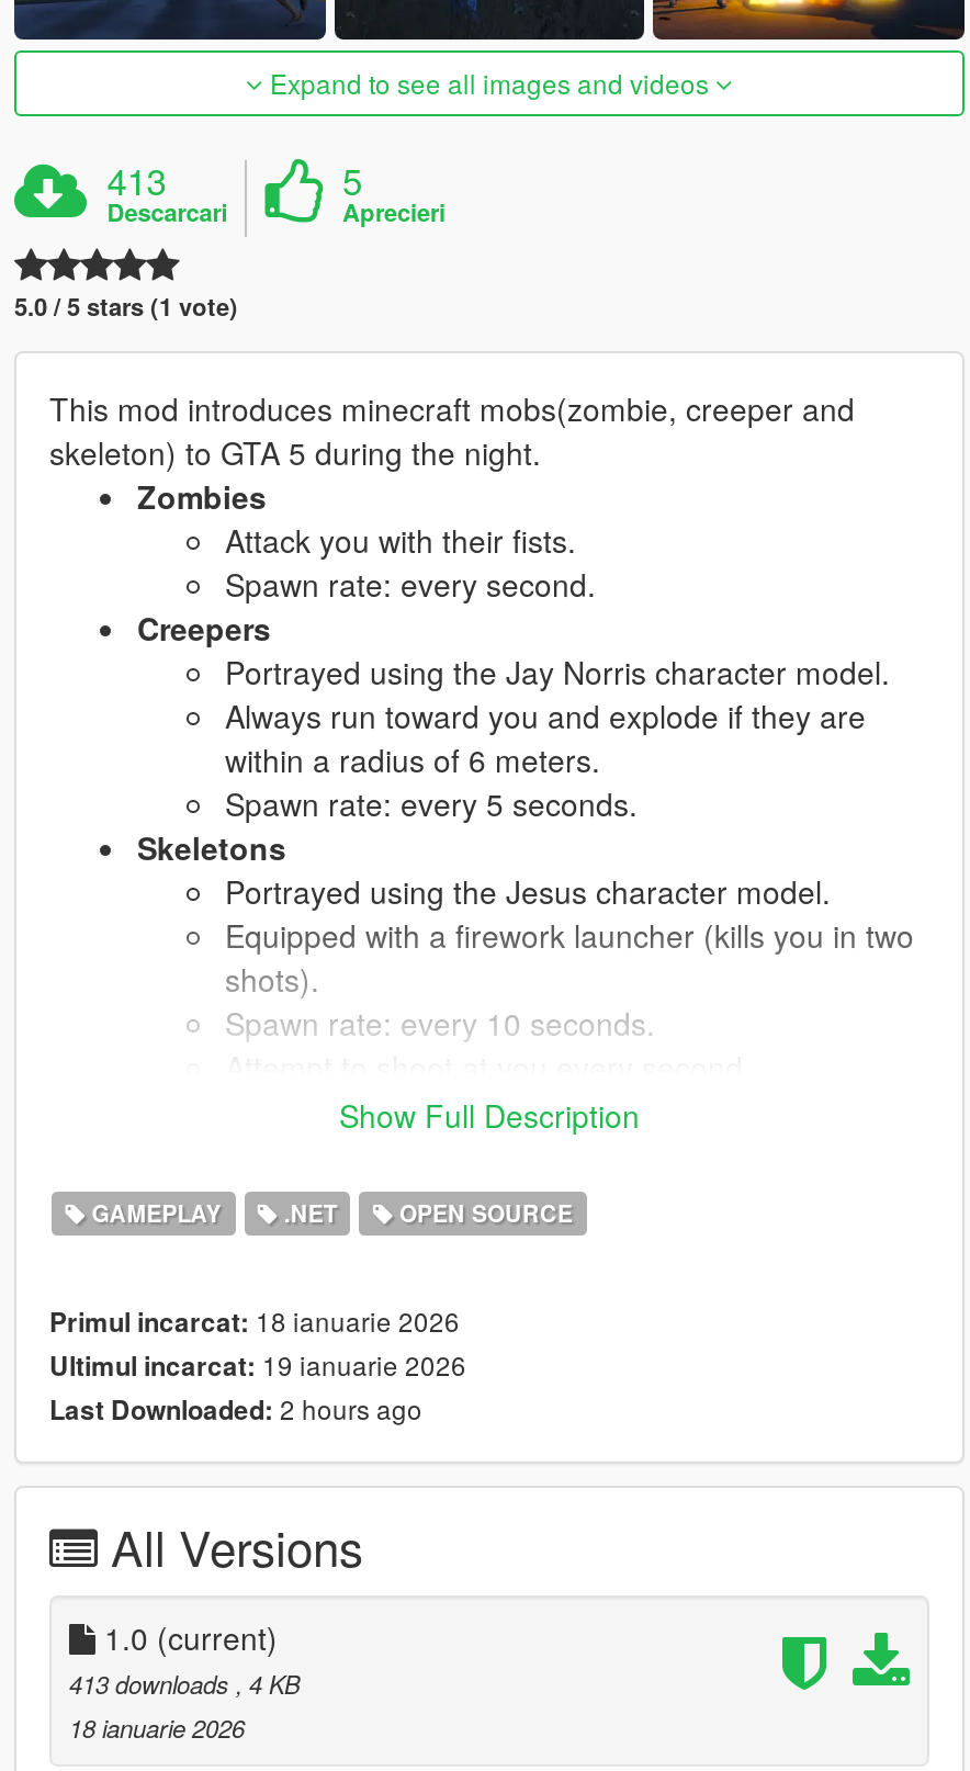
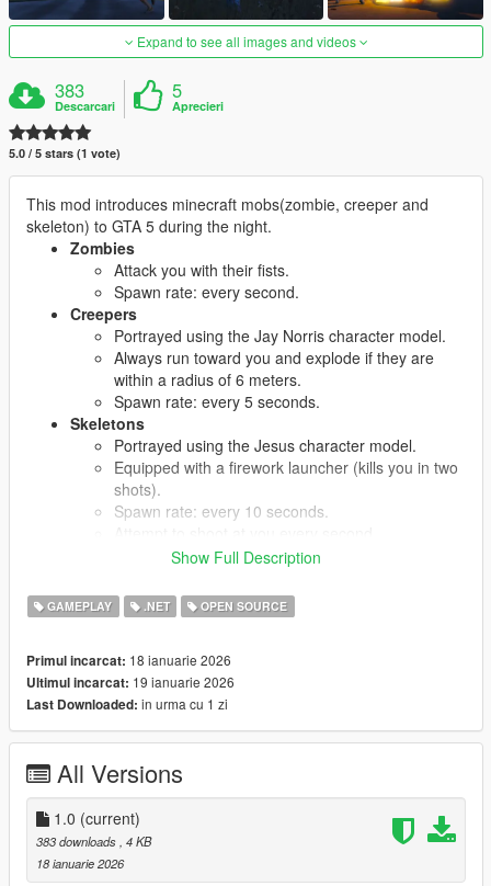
- 413
+ 383

- Last Downloaded: 2 hours ago
+ Last Downloaded: in urma cu 1 zi

- 413 downloads, 4 KB
+ 383 downloads, 4 KB
